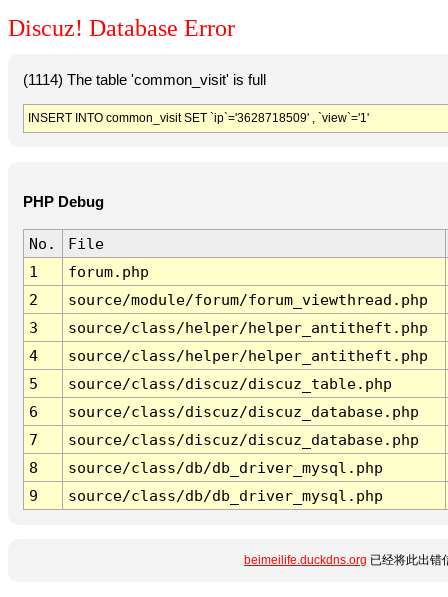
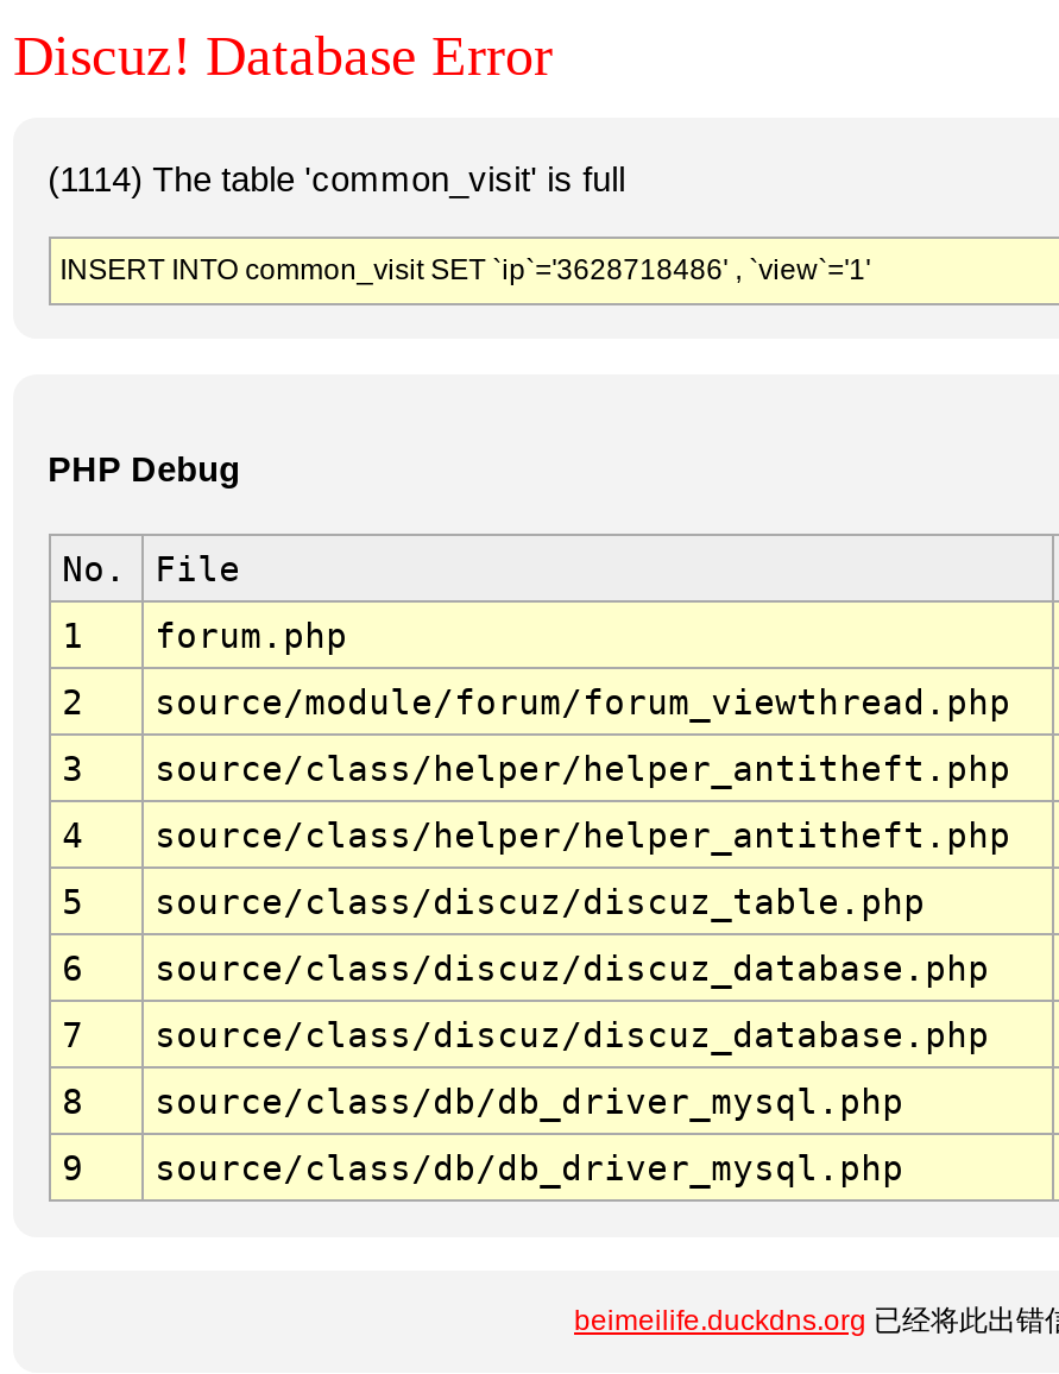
- INSERT INTO common_visit SET `ip`='3628718509' , `view`='1'
+ INSERT INTO common_visit SET `ip`='3628718486' , `view`='1'
